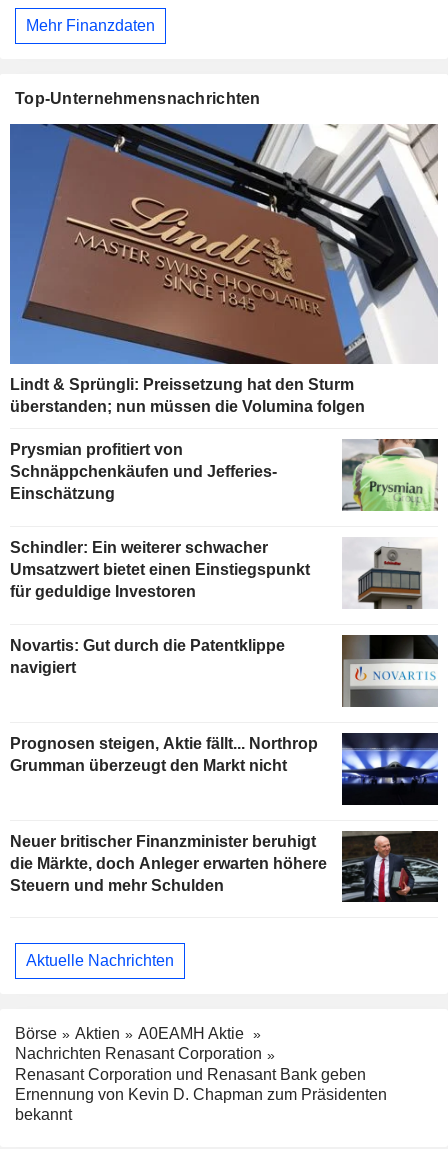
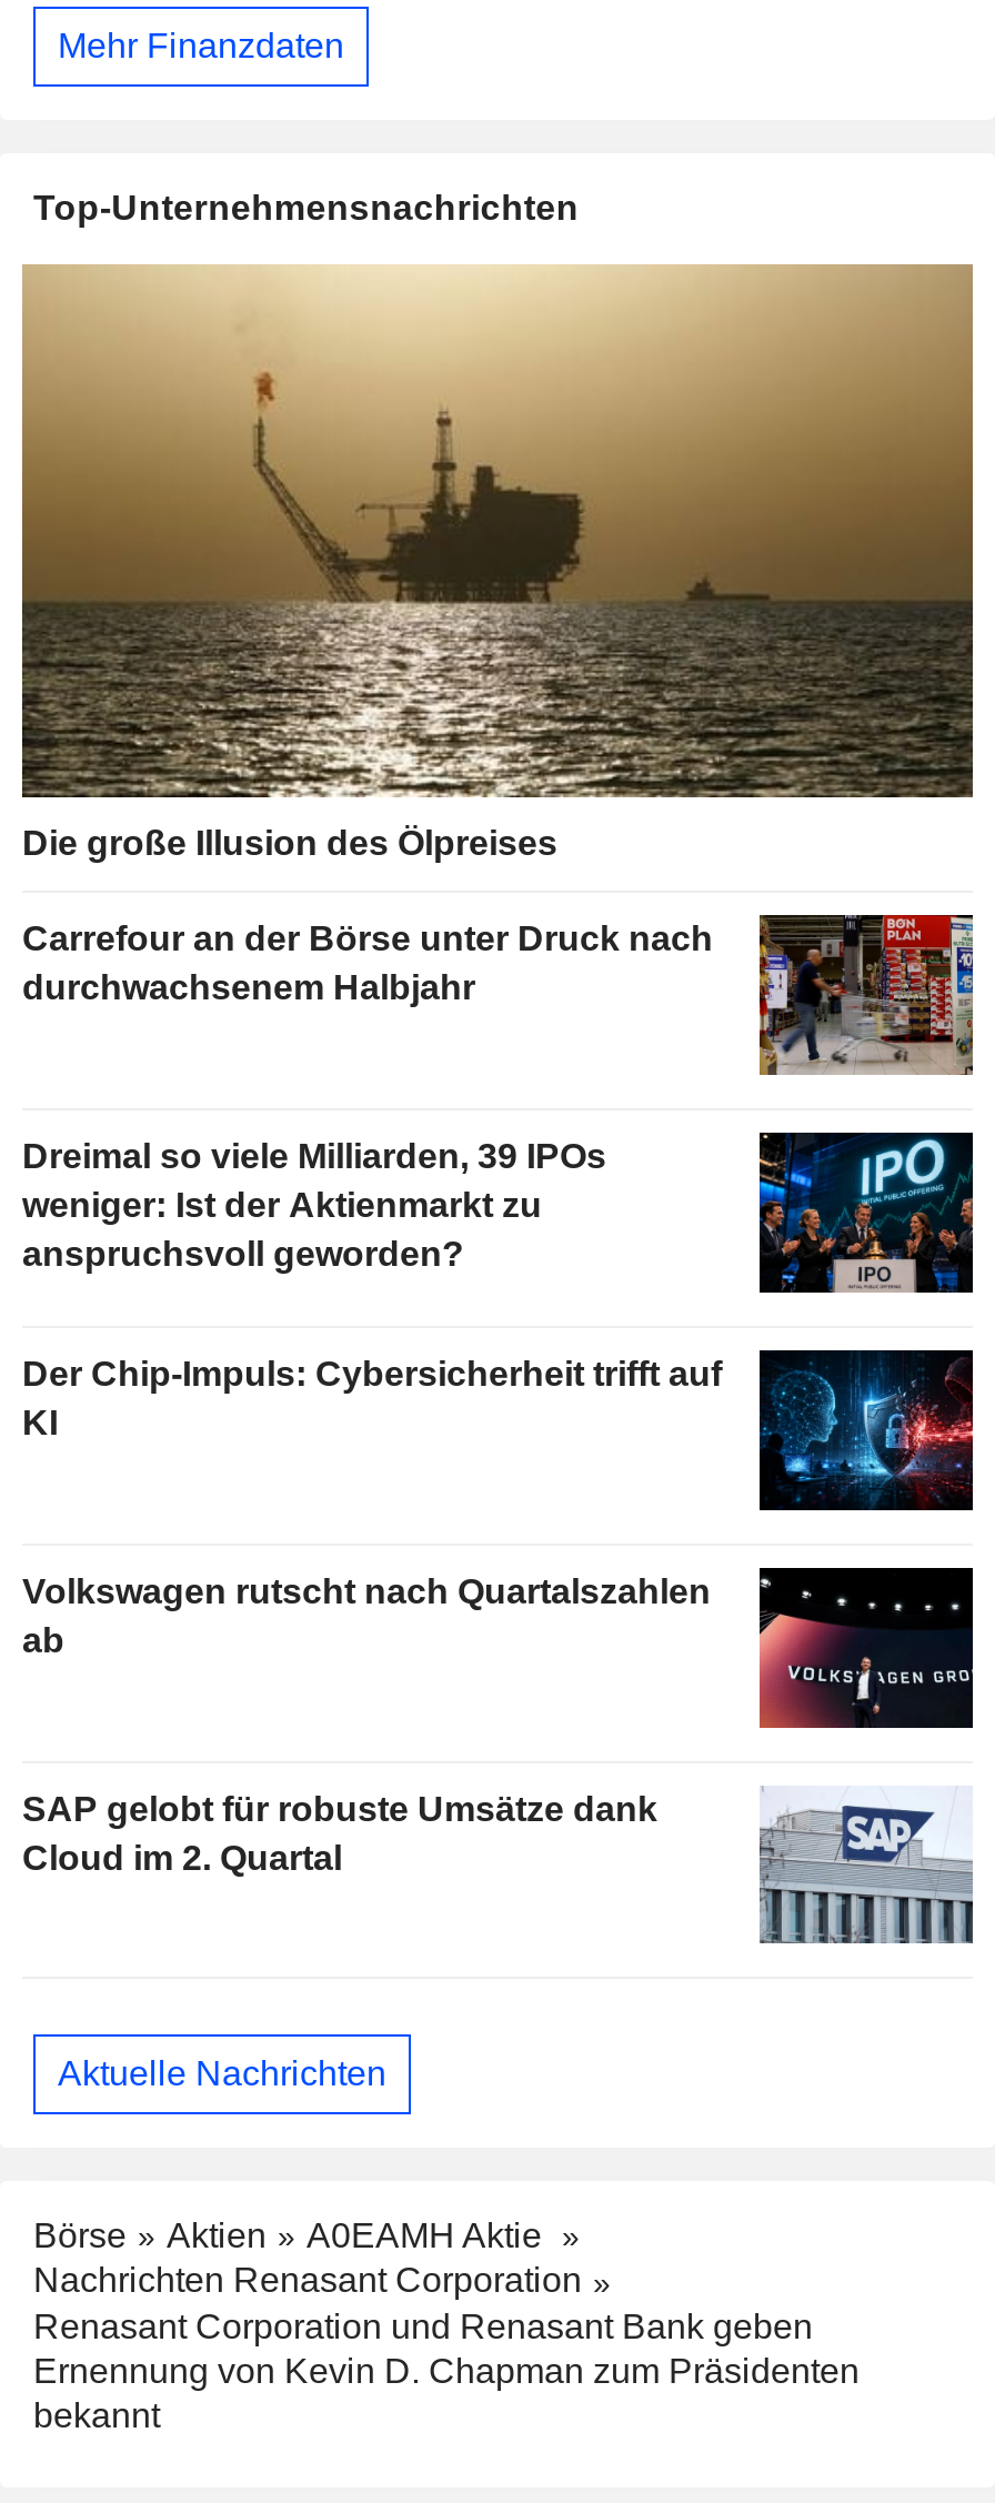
- [image]
- Lindt & Sprüngli: Preissetzung hat den Sturm
- überstanden; nun müssen die Volumina folgen
+ [image]
+ Die große Illusion des Ölpreises

- Prysmian profitiert von
- Schnäppchenkäufen und Jefferies-
- Einschätzung
+ Carrefour an der Börse unter Druck nach
+ durchwachsenem Halbjahr

- [image]
+ [image]

- Schindler: Ein weiterer schwacher
- Umsatzwert bietet einen Einstiegspunkt
- für geduldige Investoren
+ Dreimal so viele Milliarden, 39 IPOs
+ weniger: Ist der Aktienmarkt zu
+ anspruchsvoll geworden?

- [image]
+ [image]

- Novartis: Gut durch die Patentklippe
- navigiert
+ Der Chip-Impuls: Cybersicherheit trifft auf
+ KI

- [image]
+ [image]

- [image]
- Prognosen steigen, Aktie fällt... Northrop
- Grumman überzeugt den Markt nicht
+ [image]
+ Volkswagen rutscht nach Quartalszahlen
+ ab

- Neuer britischer Finanzminister beruhigt
- die Märkte, doch Anleger erwarten höhere
- Steuern und mehr Schulden
+ SAP gelobt für robuste Umsätze dank
+ Cloud im 2. Quartal

- [image]
+ [image]
